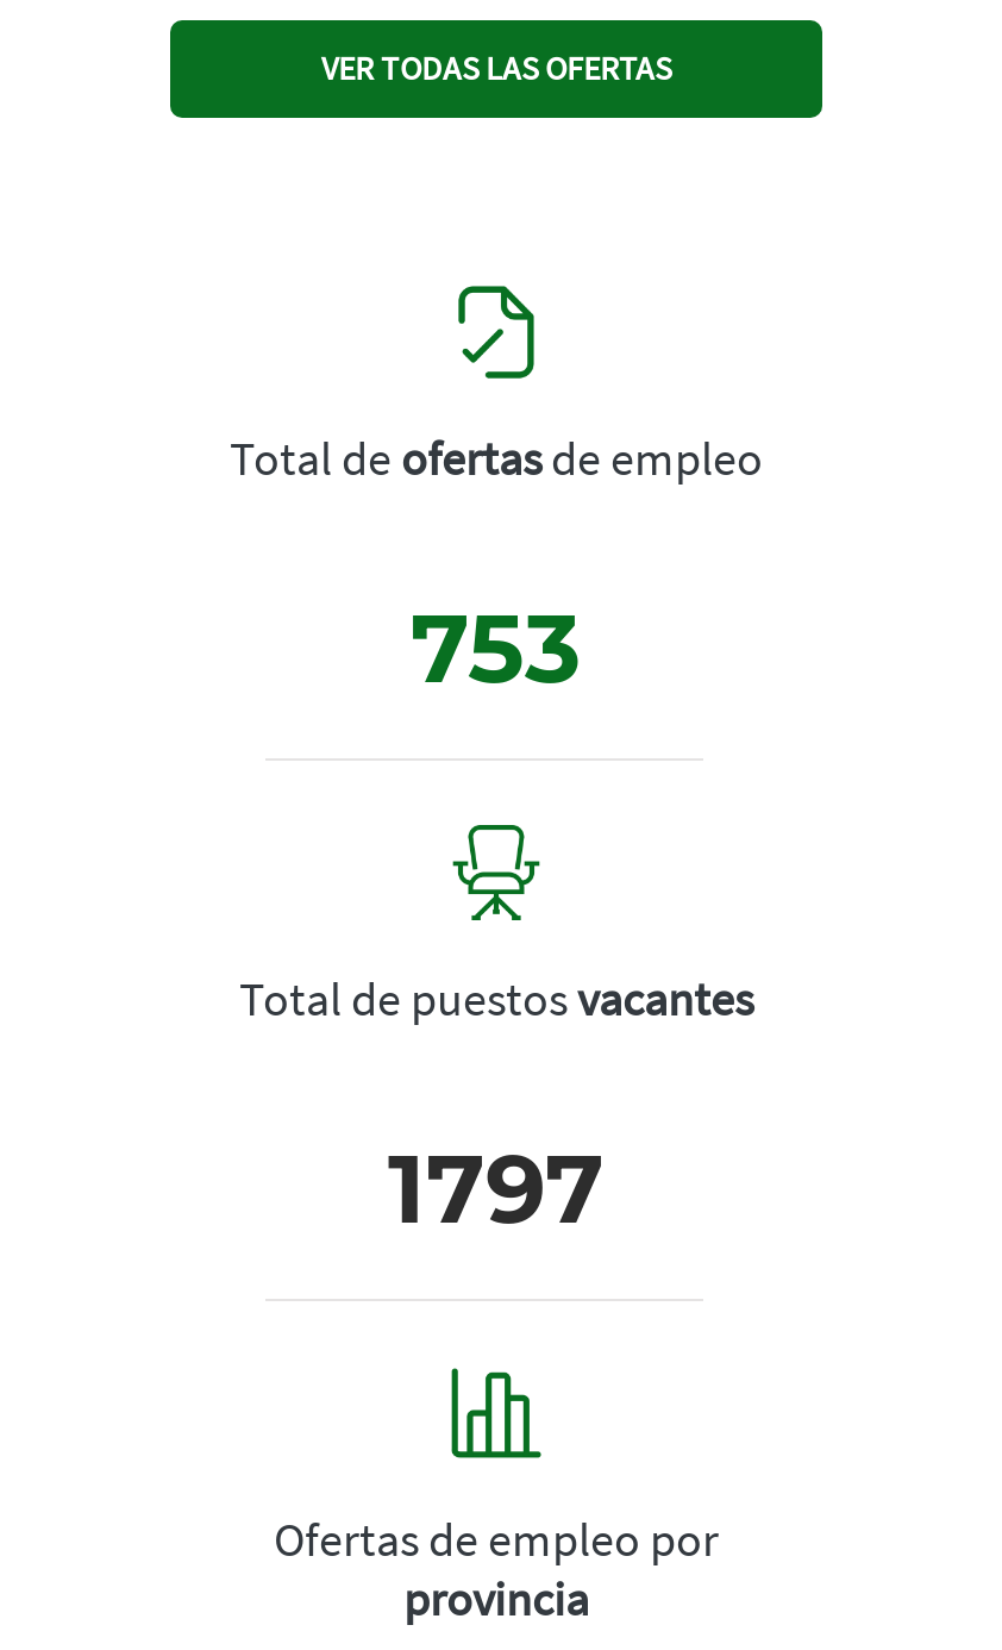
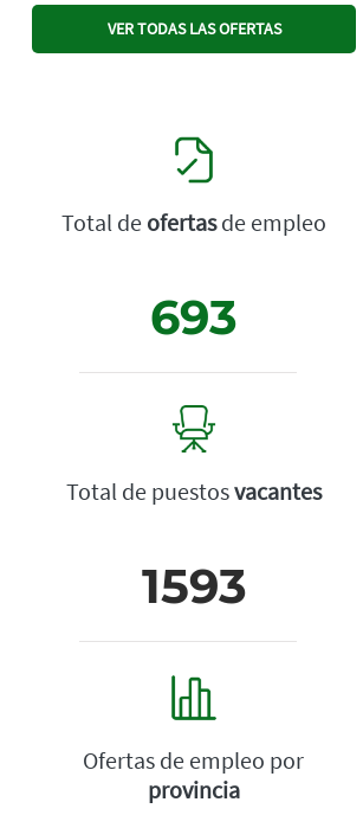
- 753
+ 693

- 1797
+ 1593
